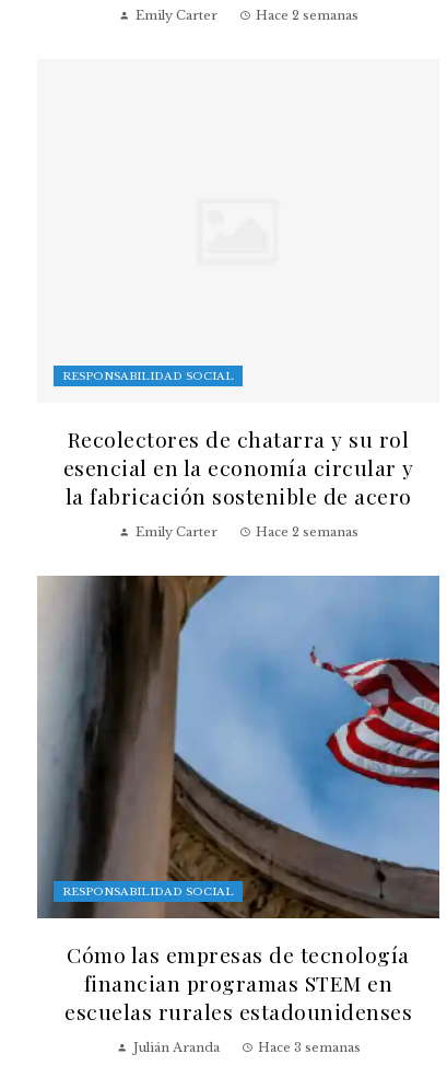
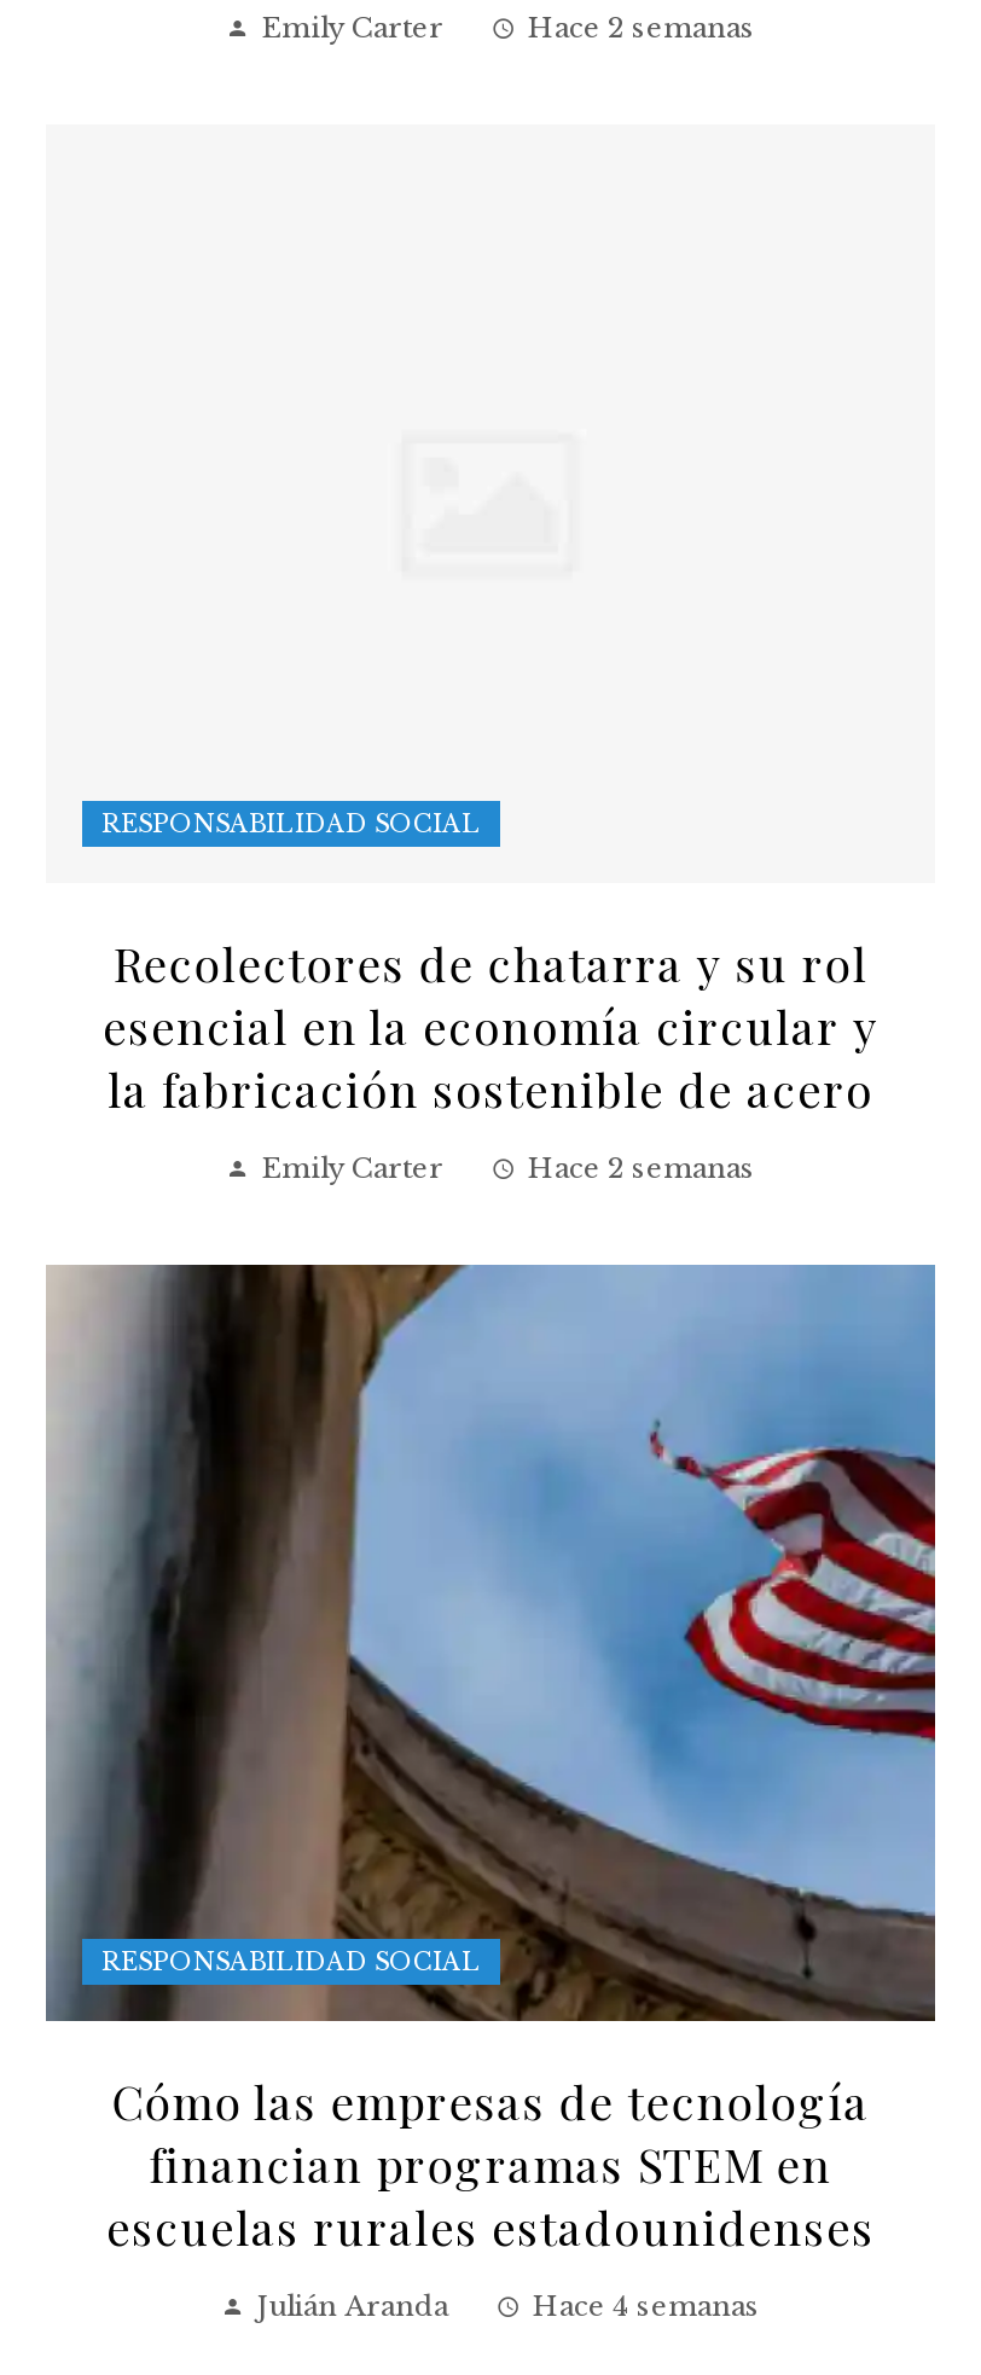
- Hace 3 semanas
+ Hace 4 semanas
